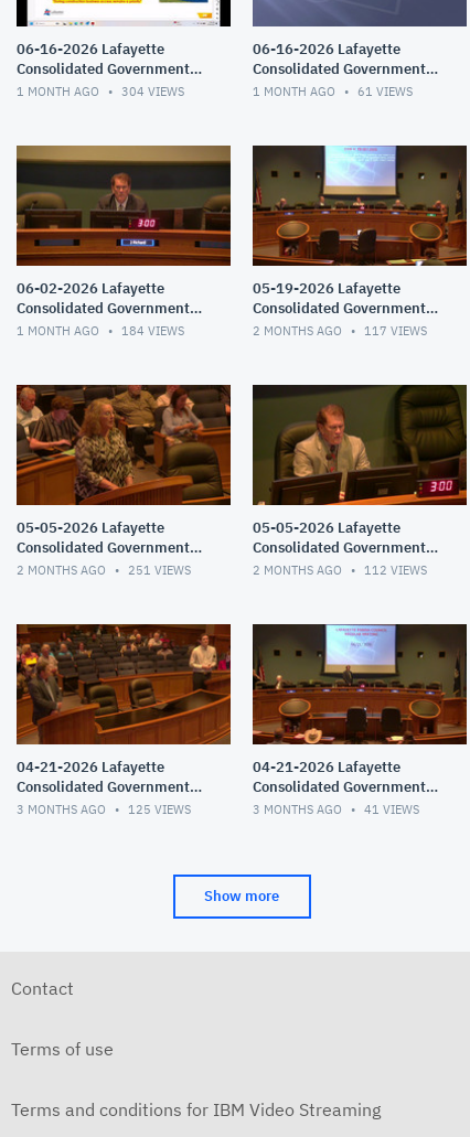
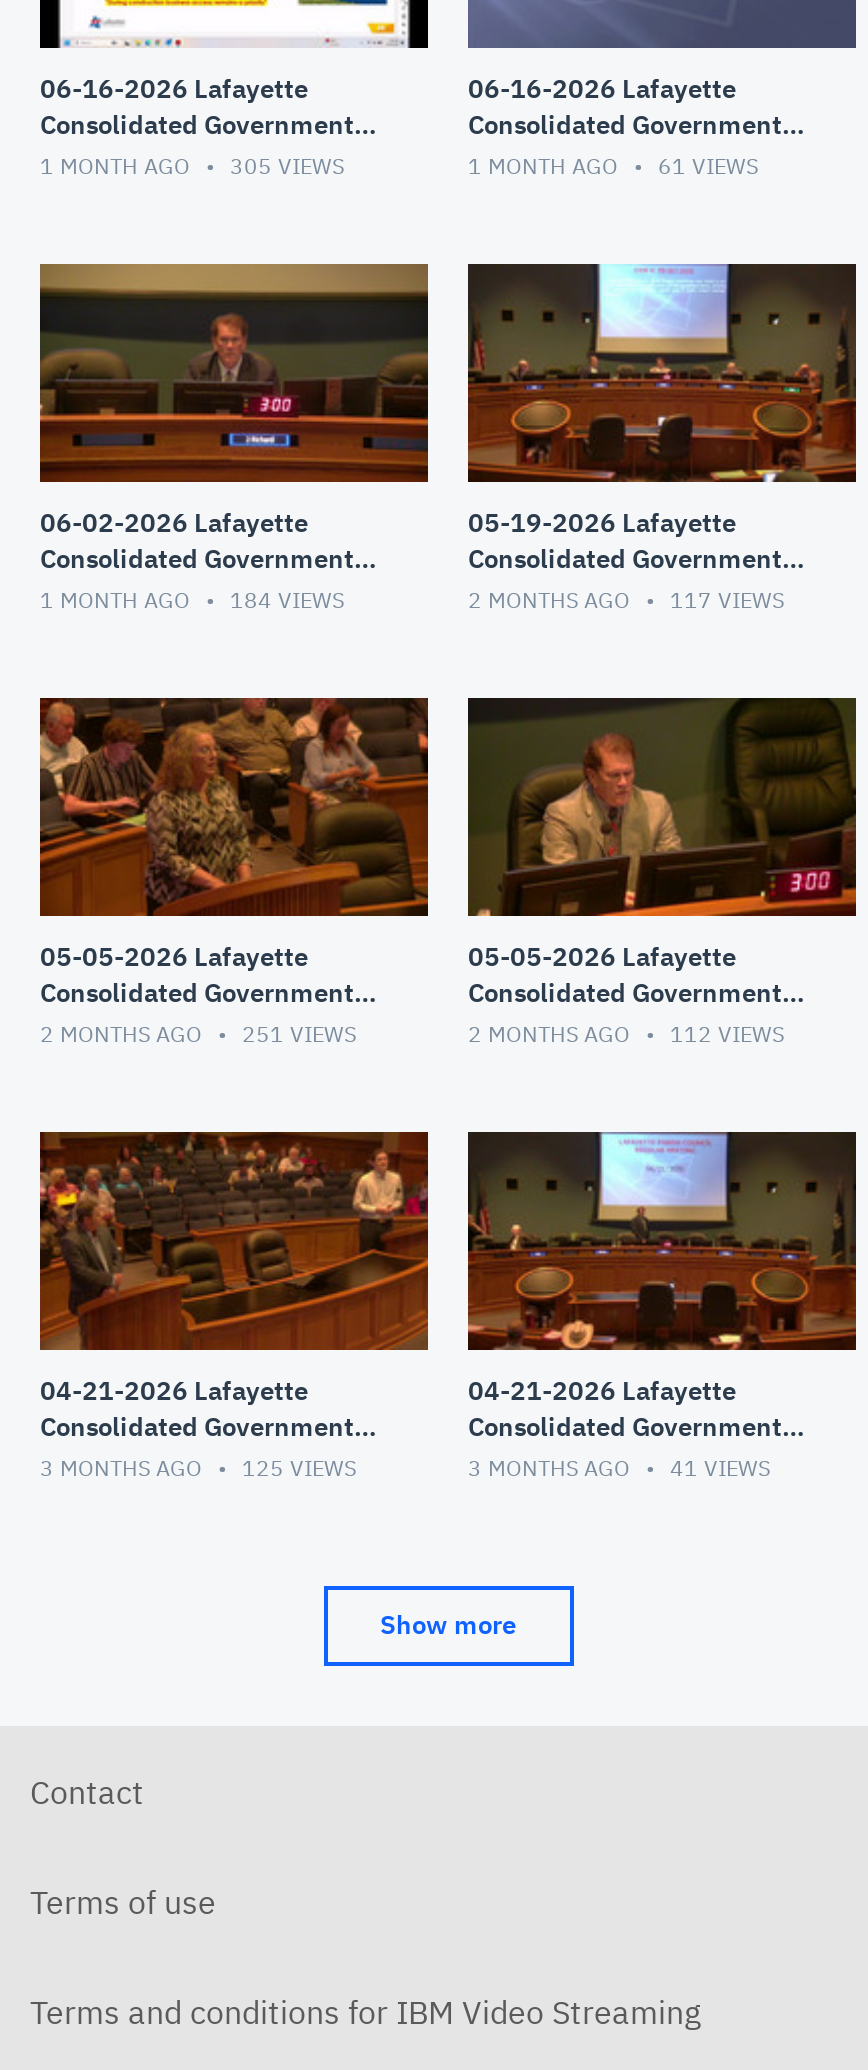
- 304 VIEWS
+ 305 VIEWS
